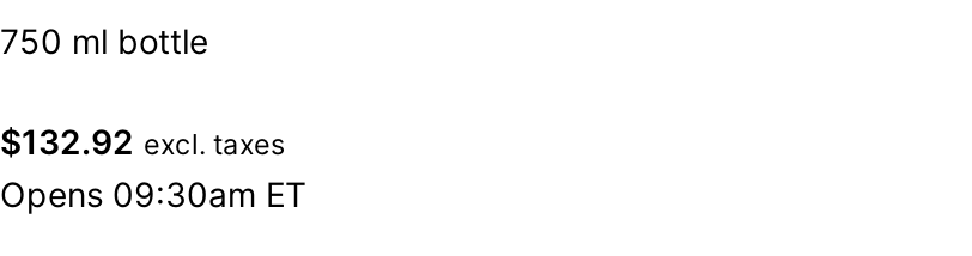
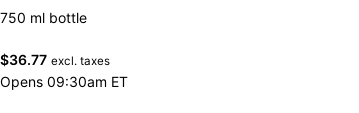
- $132.92 excl. taxes
+ $36.77 excl. taxes
